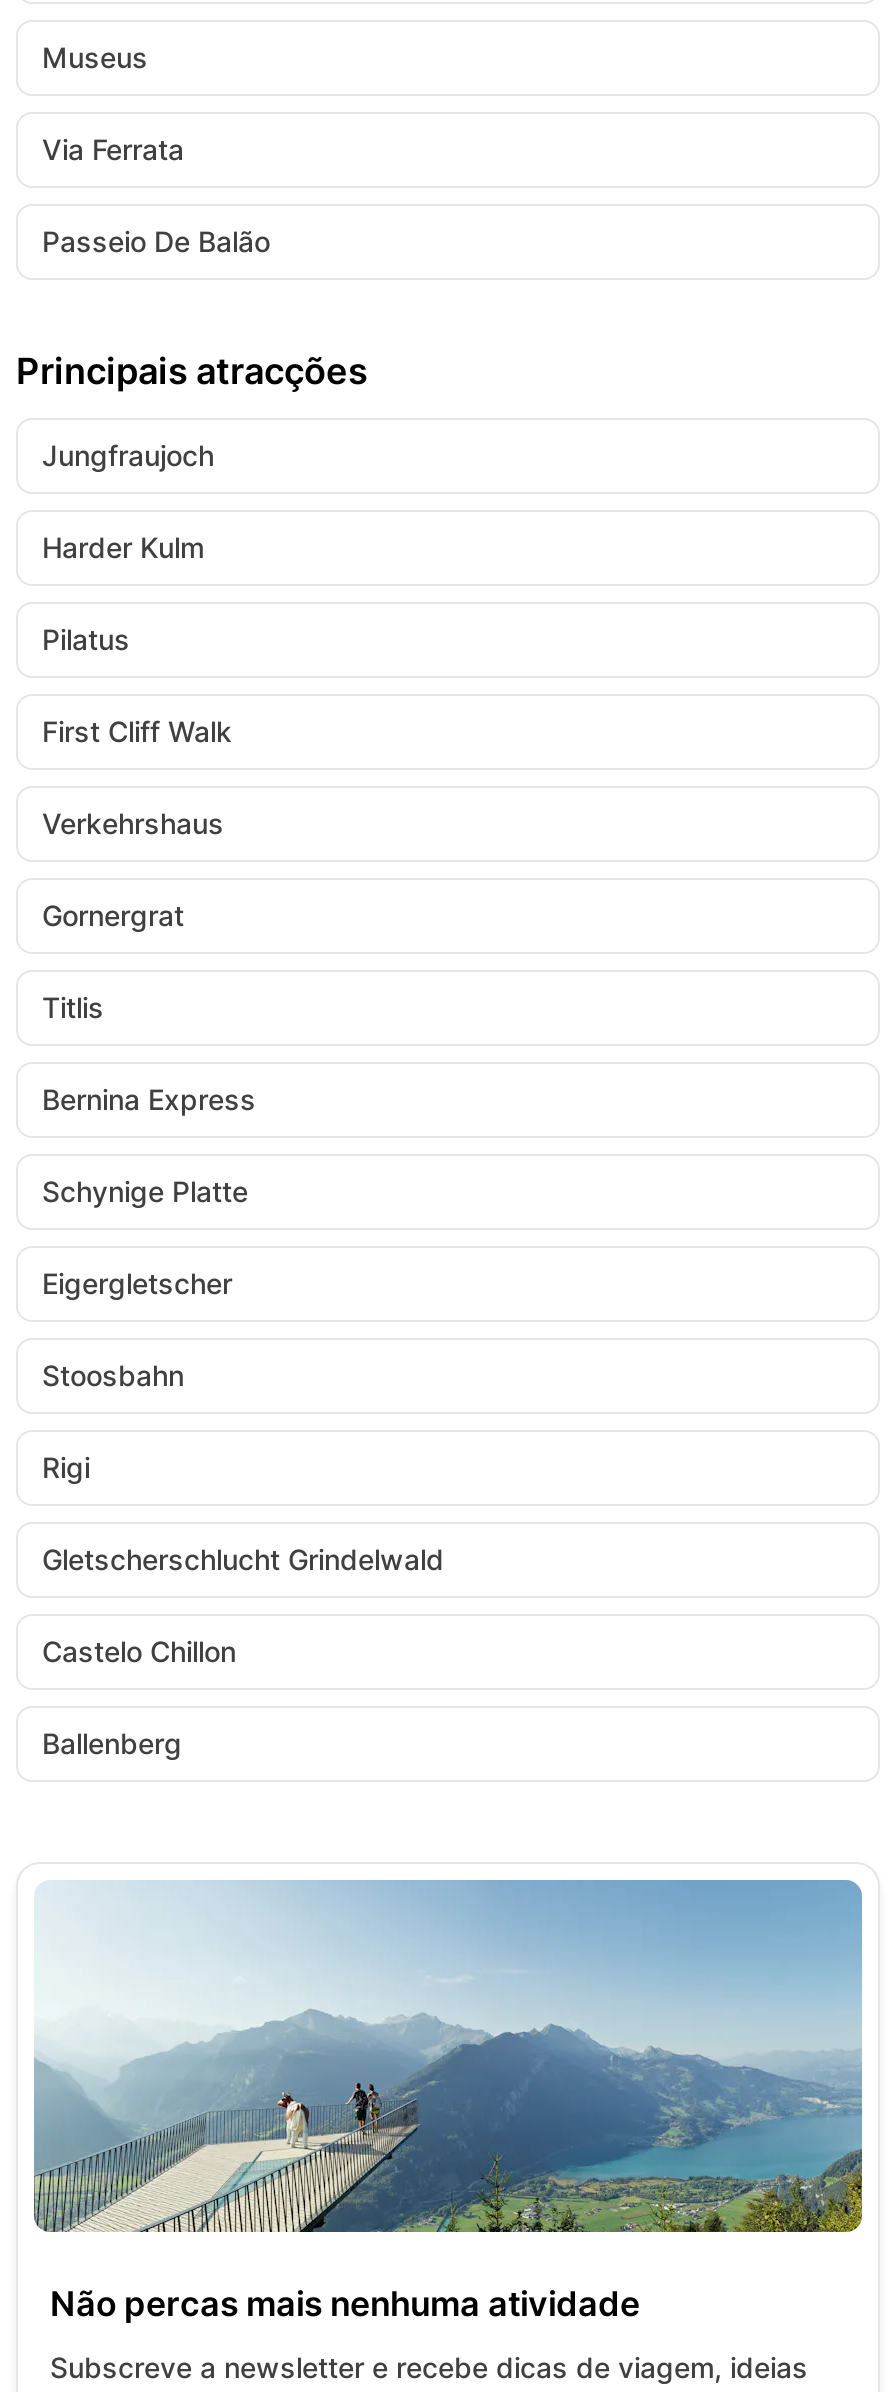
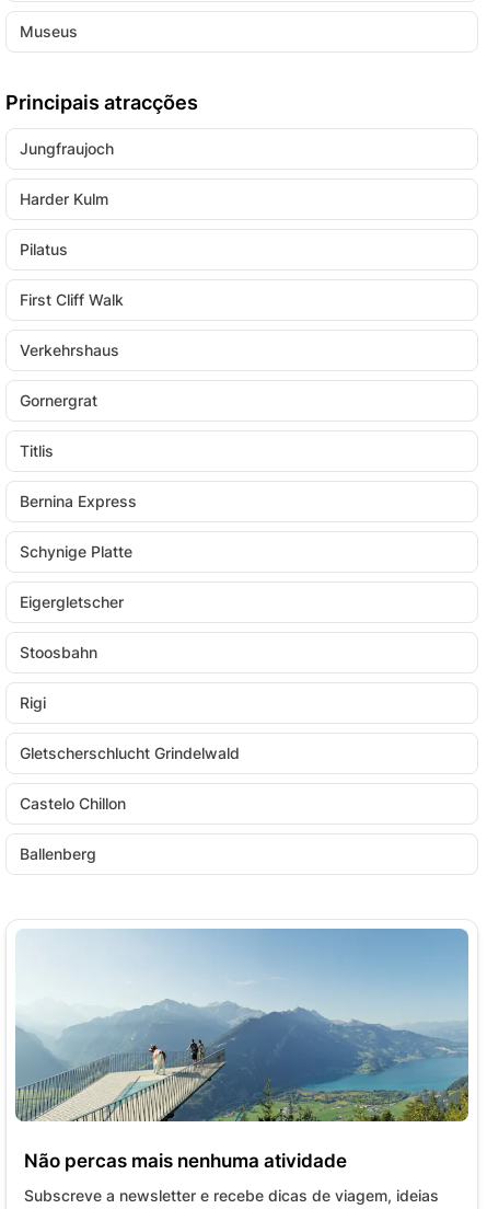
- Via Ferrata
- Passeio De Balão
